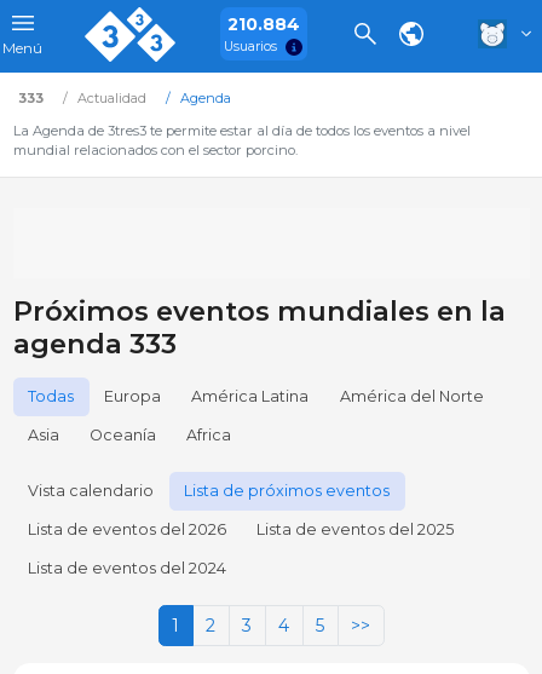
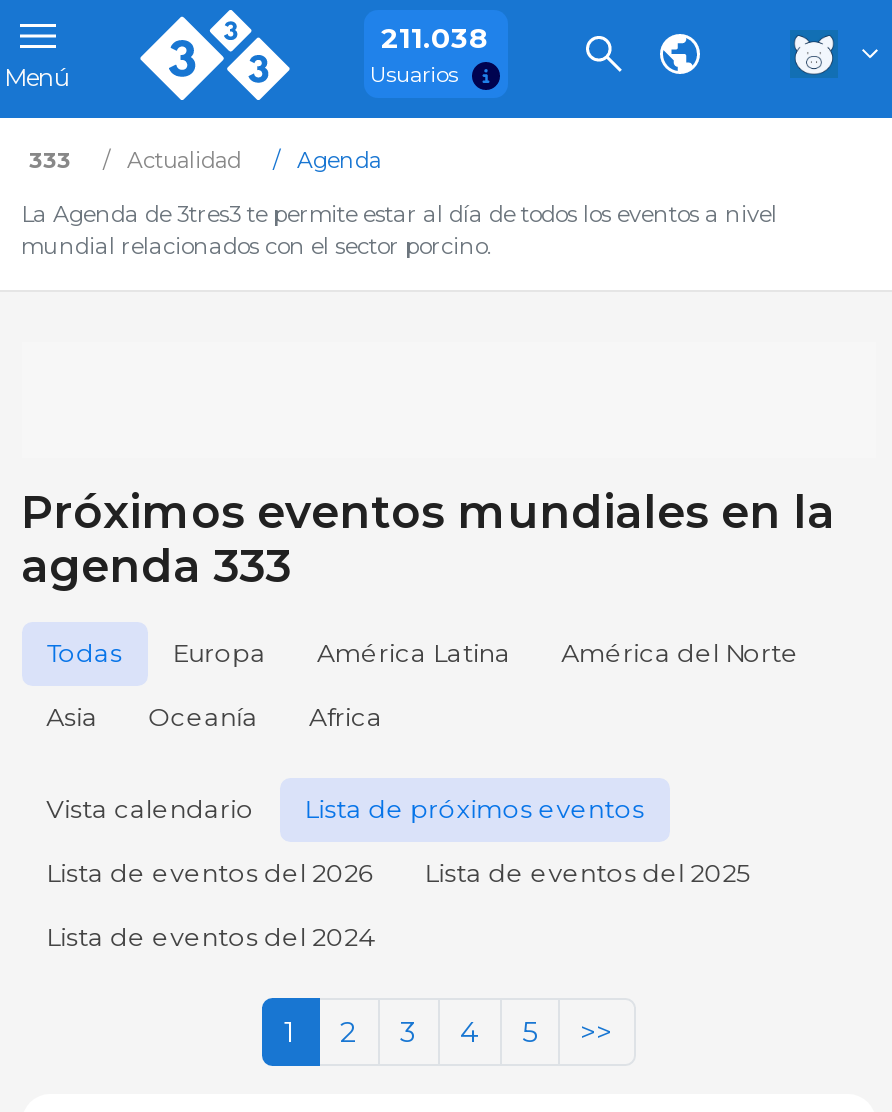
- 210.884
+ 211.038
